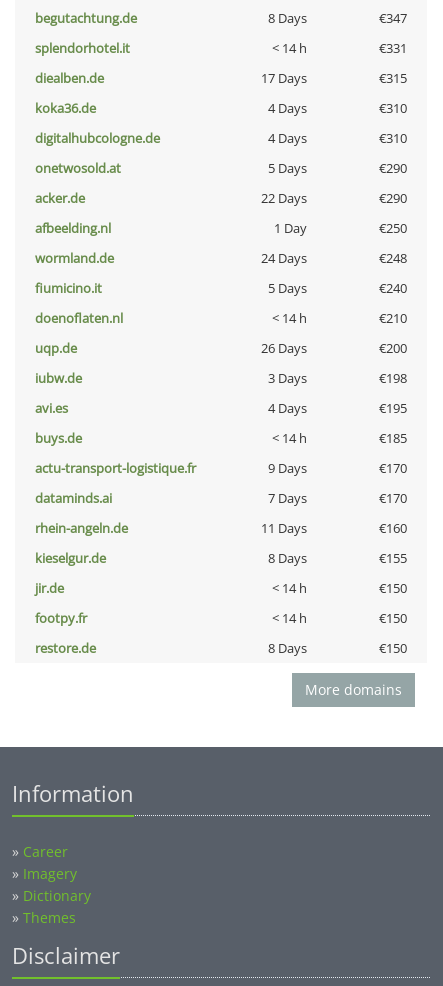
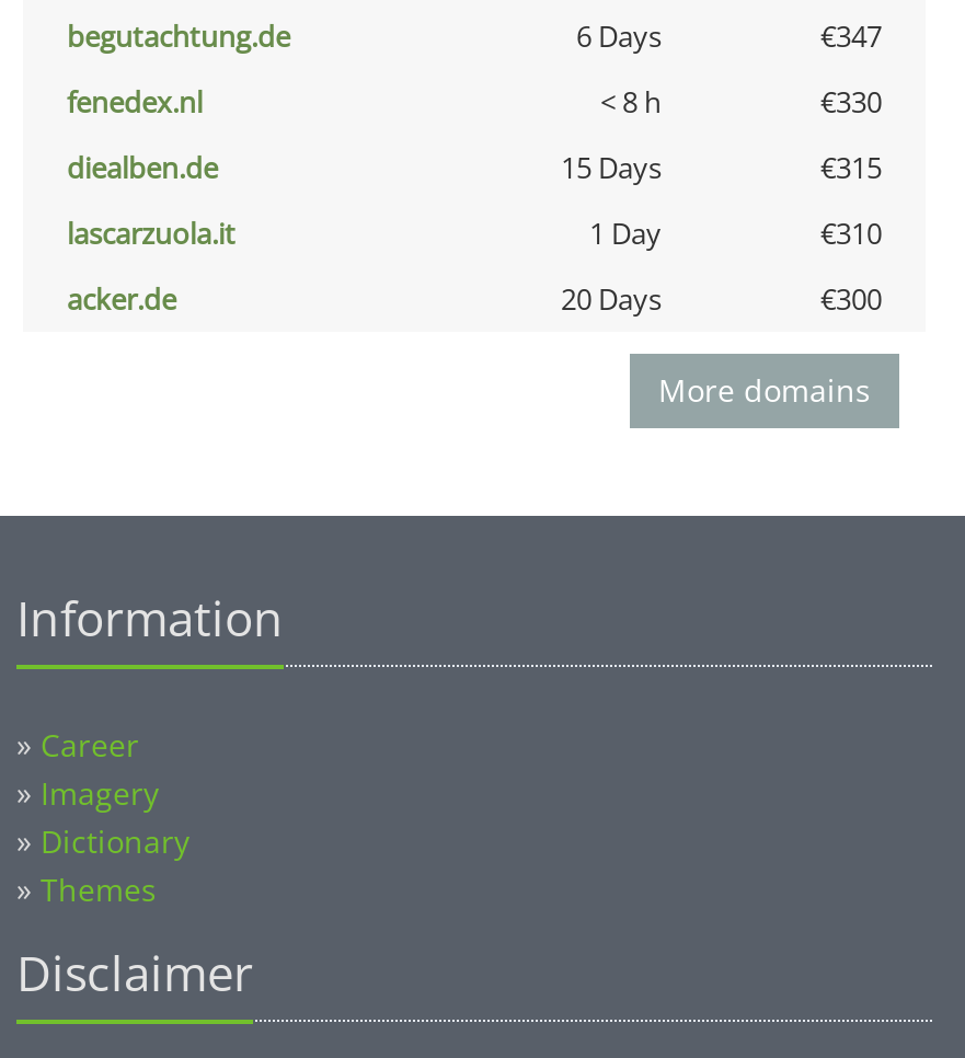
- 8 Days
+ 6 Days

- splendorhotel.it
- < 14 h
- €331
+ fenedex.nl
+ < 8 h
+ €330

- 17 Days
+ 15 Days

- koka36.de
- 4 Days
+ lascarzuola.it
+ 1 Day

- digitalhubcologne.de
- 4 Days
- €310
- onetwosold.at
- 5 Days
- €290

- 22 Days
- €290
- afbeelding.nl
- 1 Day
- €250
- wormland.de
- 24 Days
- €248
- fiumicino.it
- 5 Days
- €240
- doenoflaten.nl
- < 14 h
- €210
- uqp.de
- 26 Days
- €200
- iubw.de
- 3 Days
- €198
- avi.es
- 4 Days
- €195
- buys.de
- < 14 h
- €185
- actu-transport-logistique.fr
- 9 Days
- €170
- dataminds.ai
- 7 Days
- €170
- rhein-angeln.de
- 11 Days
- €160
- kieselgur.de
- 8 Days
- €155
- jir.de
- < 14 h
- €150
- footpy.fr
- < 14 h
- €150
- restore.de
- 8 Days
- €150
+ 20 Days
+ €300
